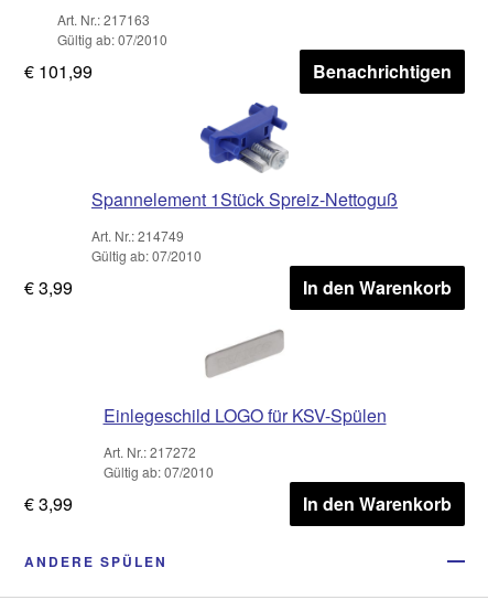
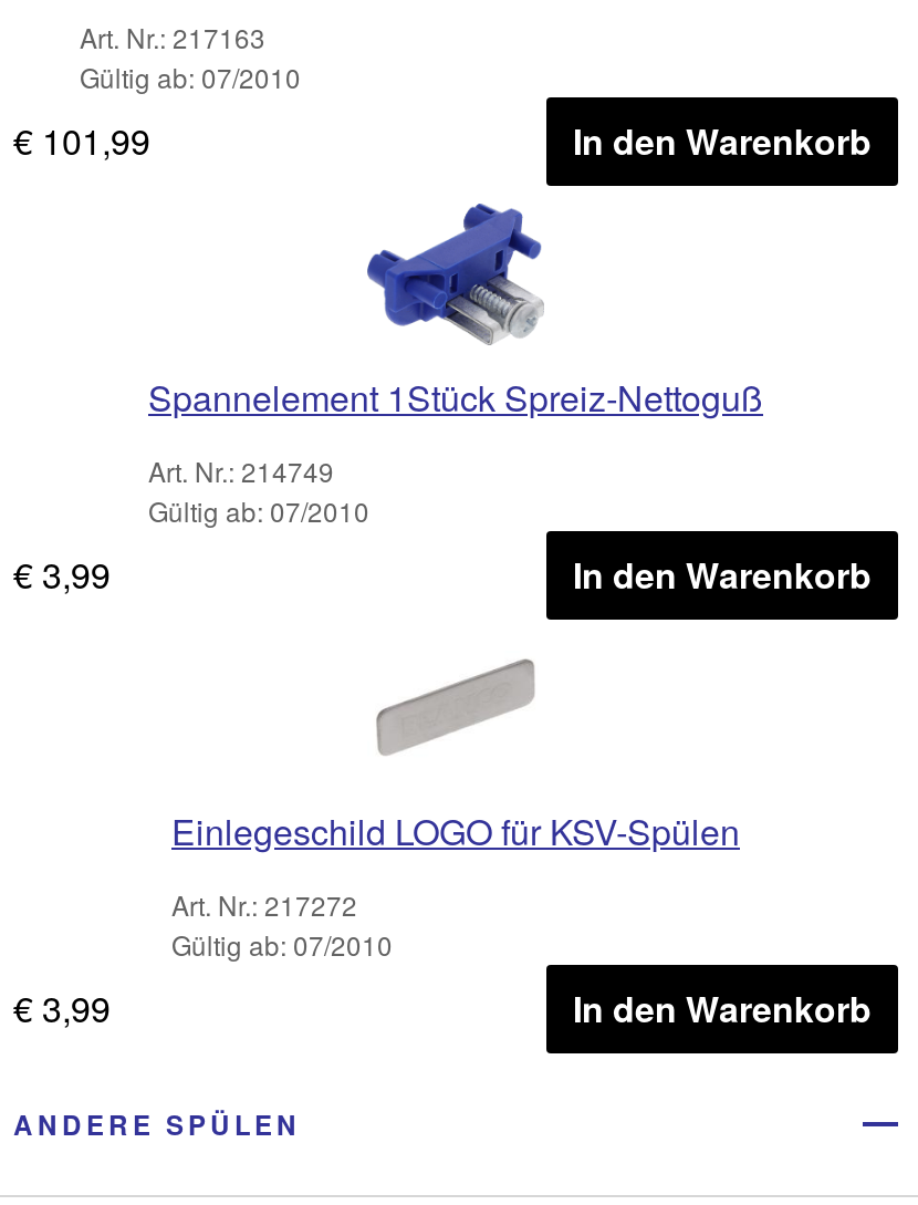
- Benachrichtigen
+ In den Warenkorb
